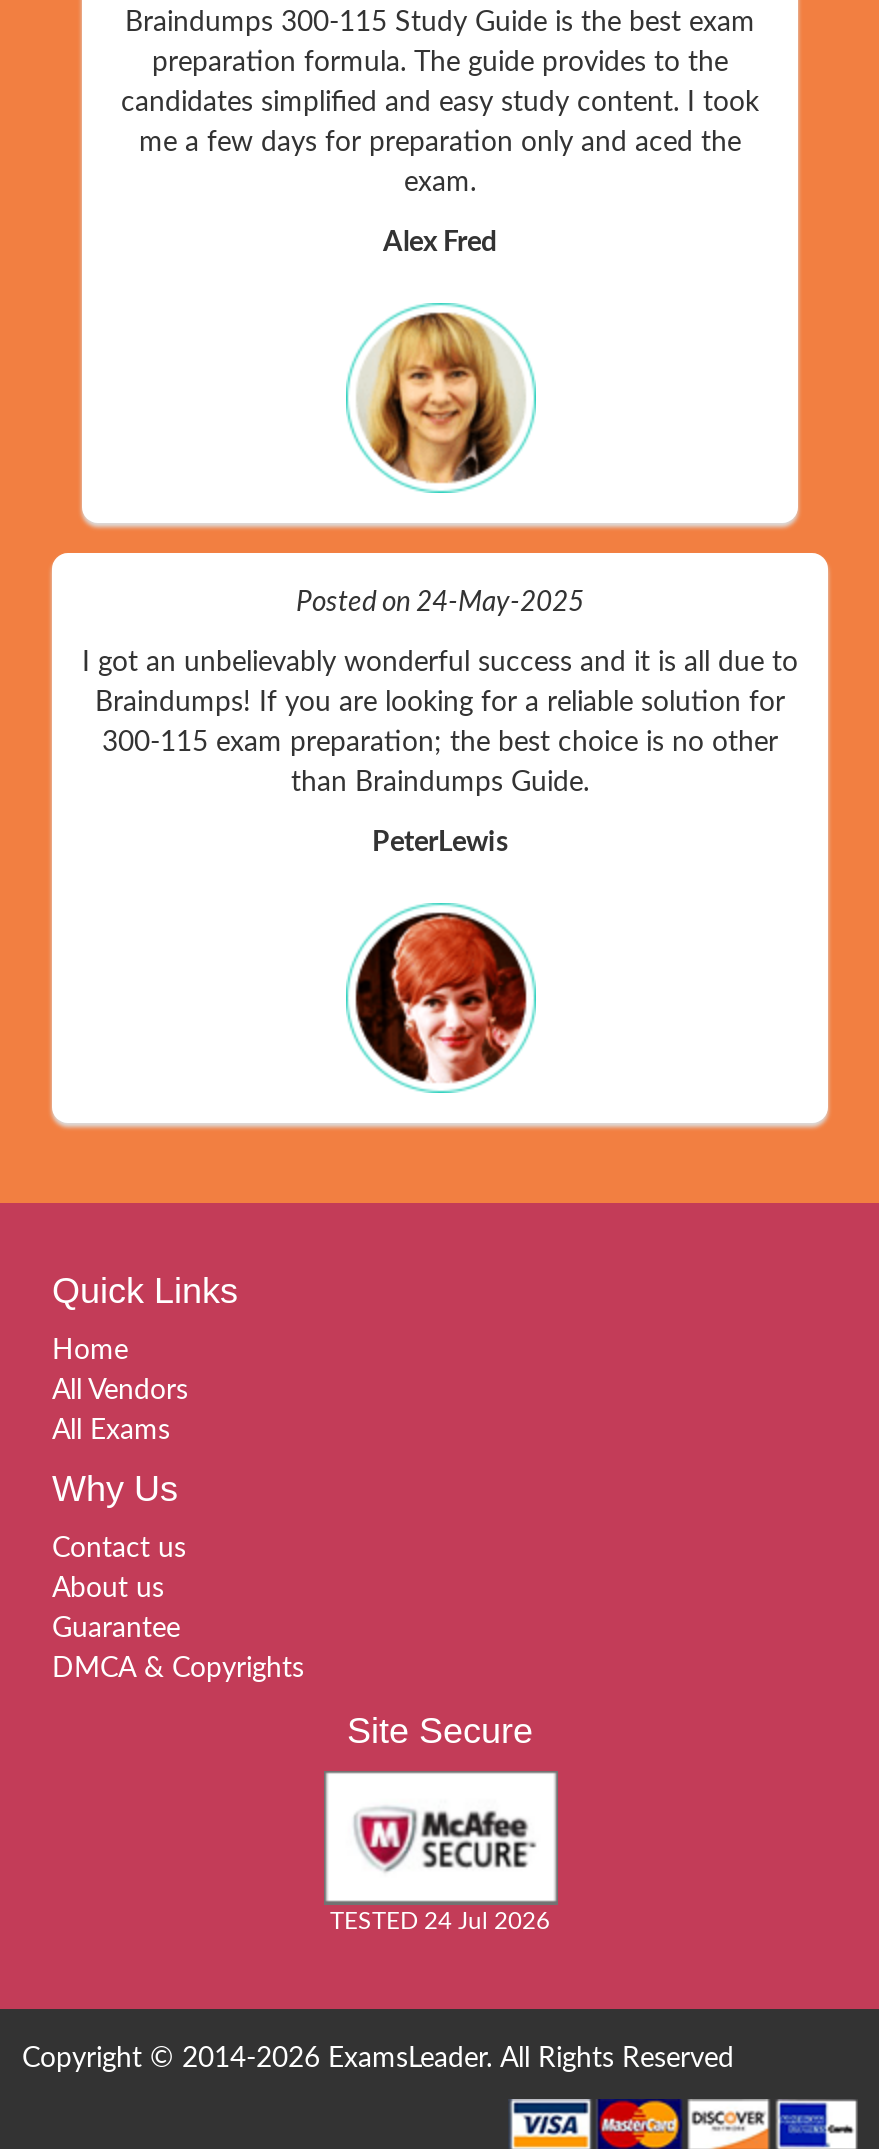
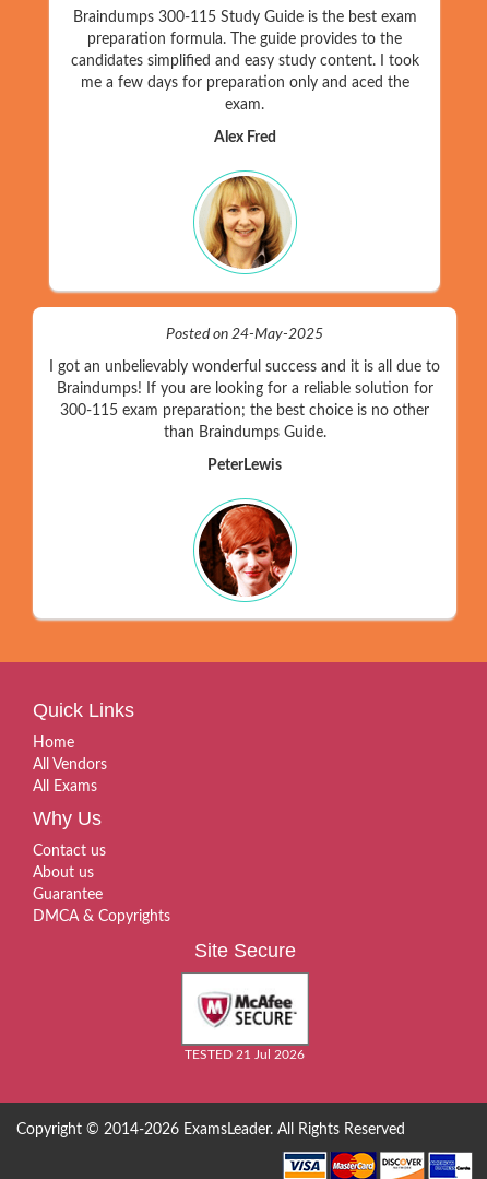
- TESTED 24 Jul 2026
+ TESTED 21 Jul 2026
